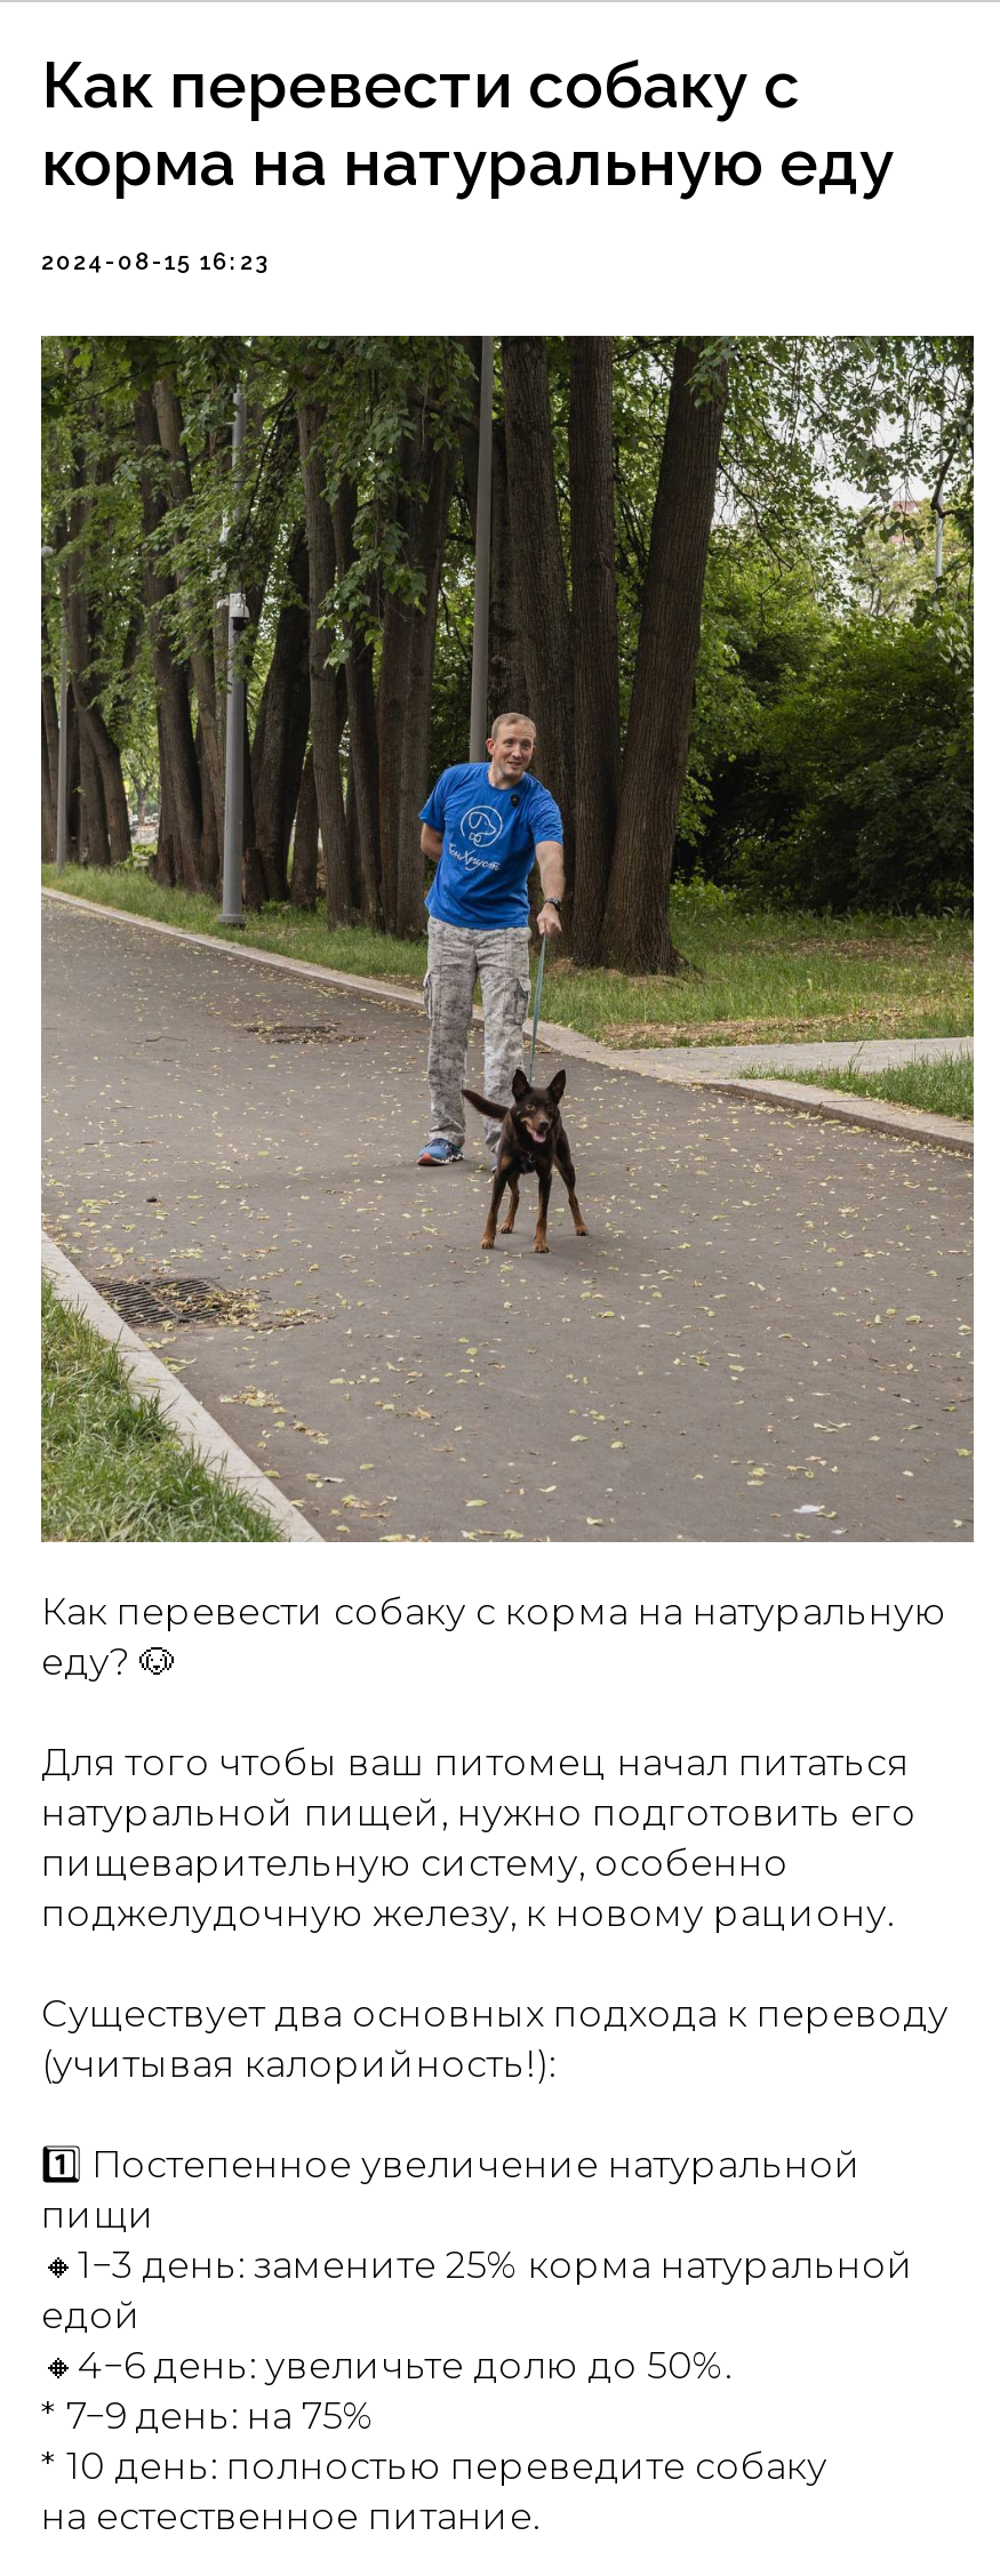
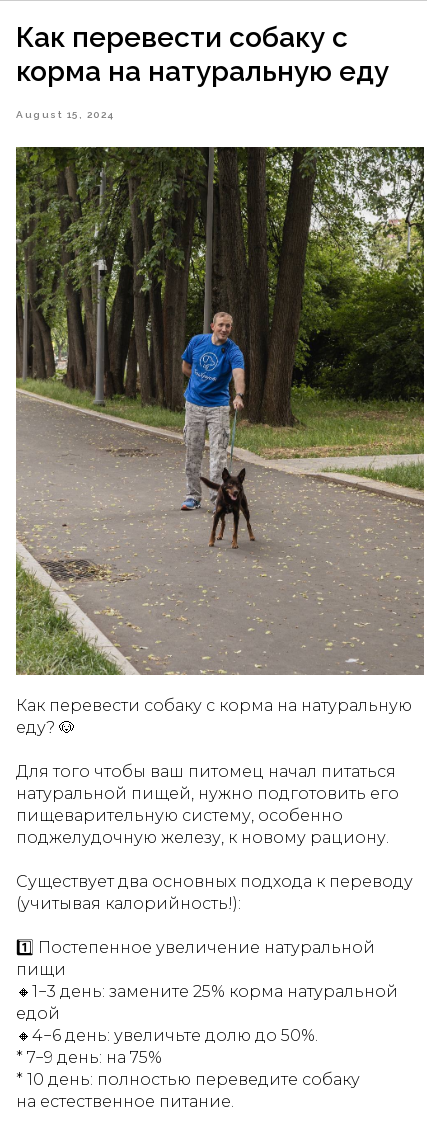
- 2024-08-15 16:23
+ August 15, 2024
